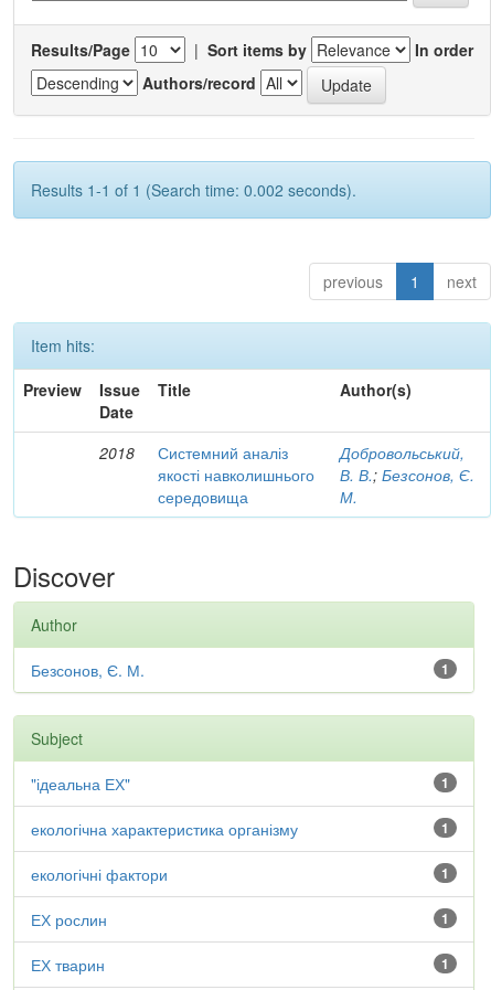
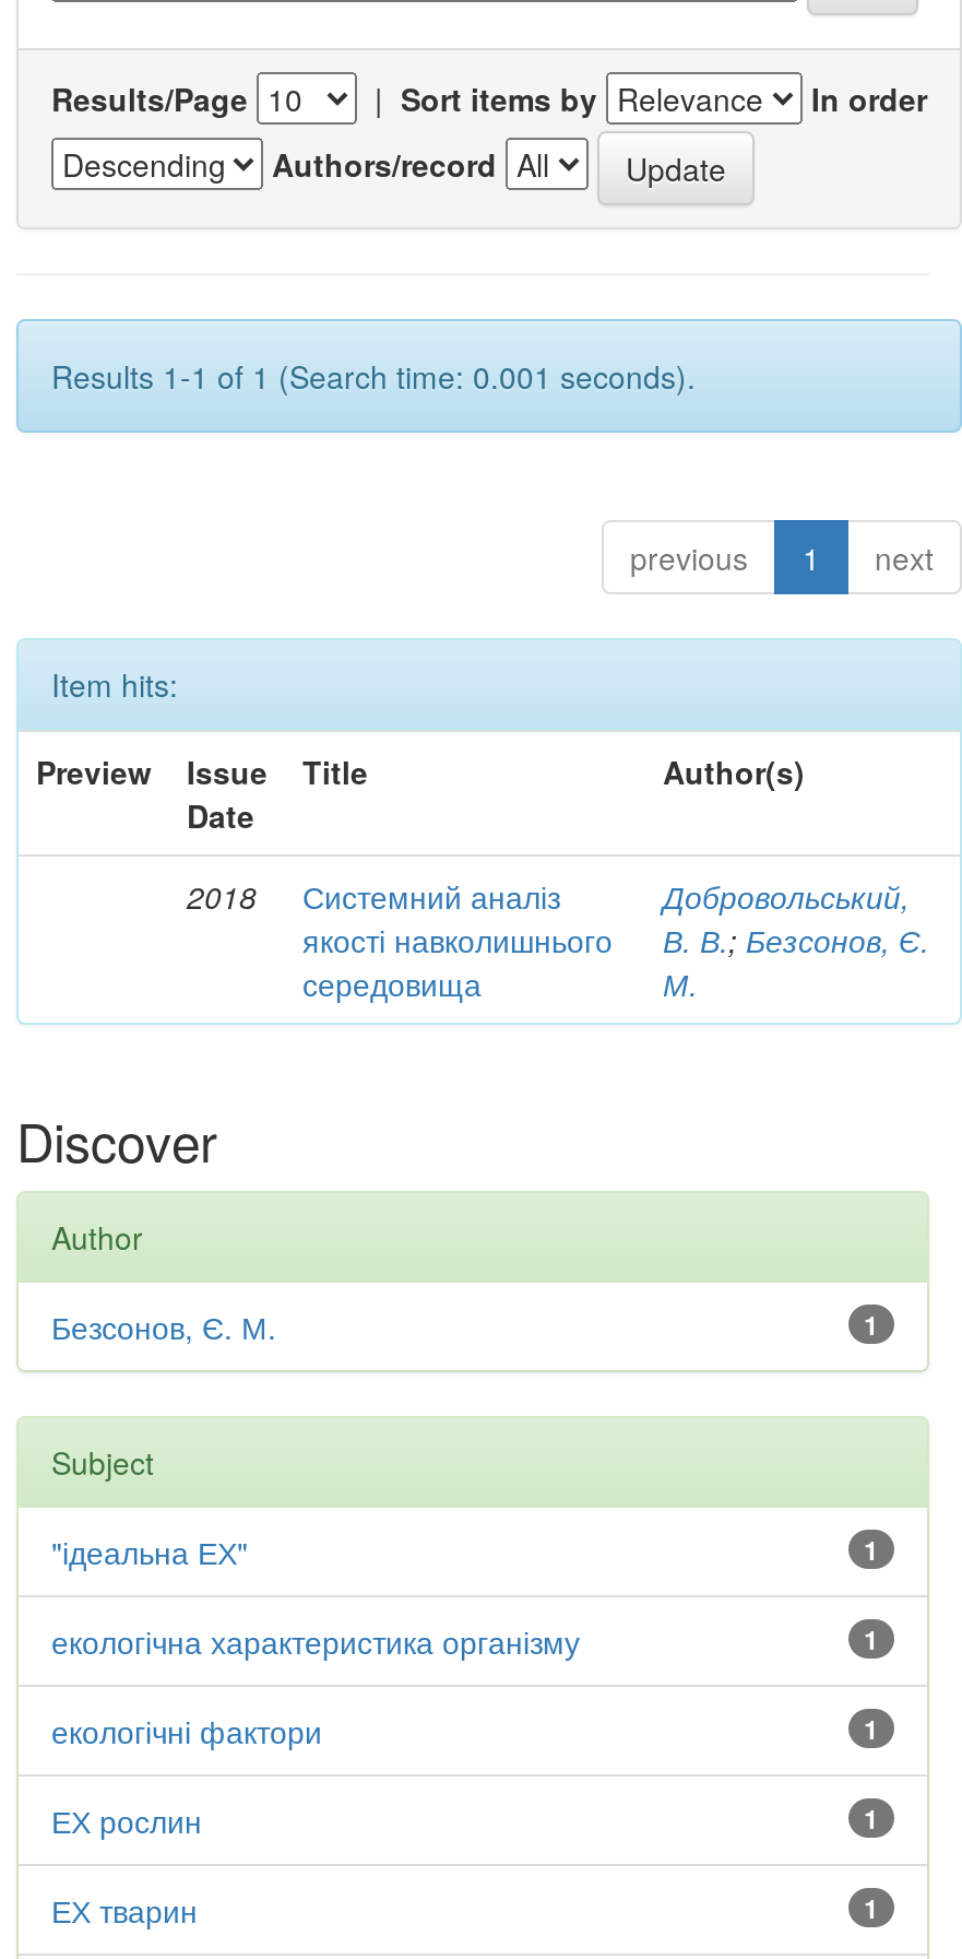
- Results 1-1 of 1 (Search time: 0.002 seconds).
+ Results 1-1 of 1 (Search time: 0.001 seconds).
